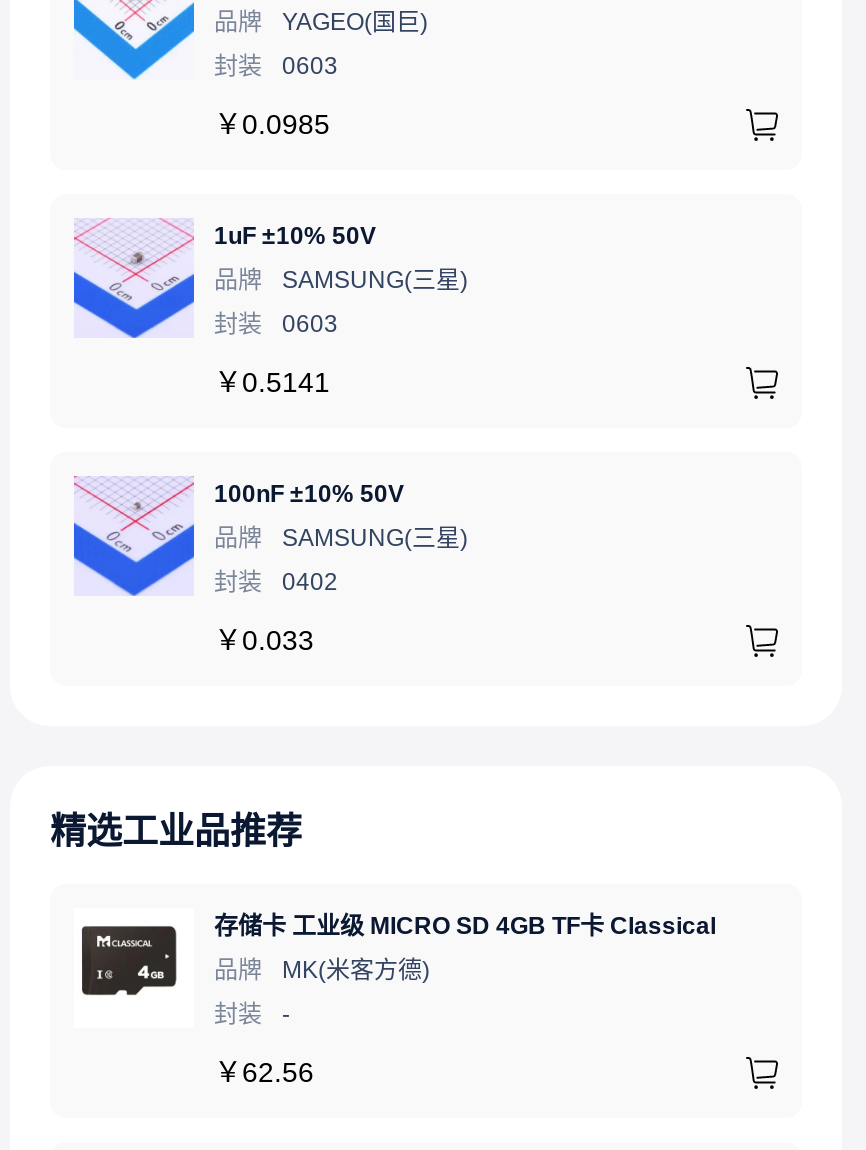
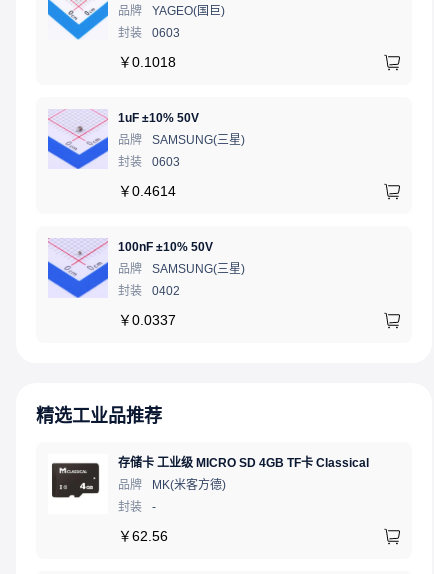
- ￥0.0985
+ ￥0.1018

- ￥0.5141
+ ￥0.4614

- ￥0.033
+ ￥0.0337
